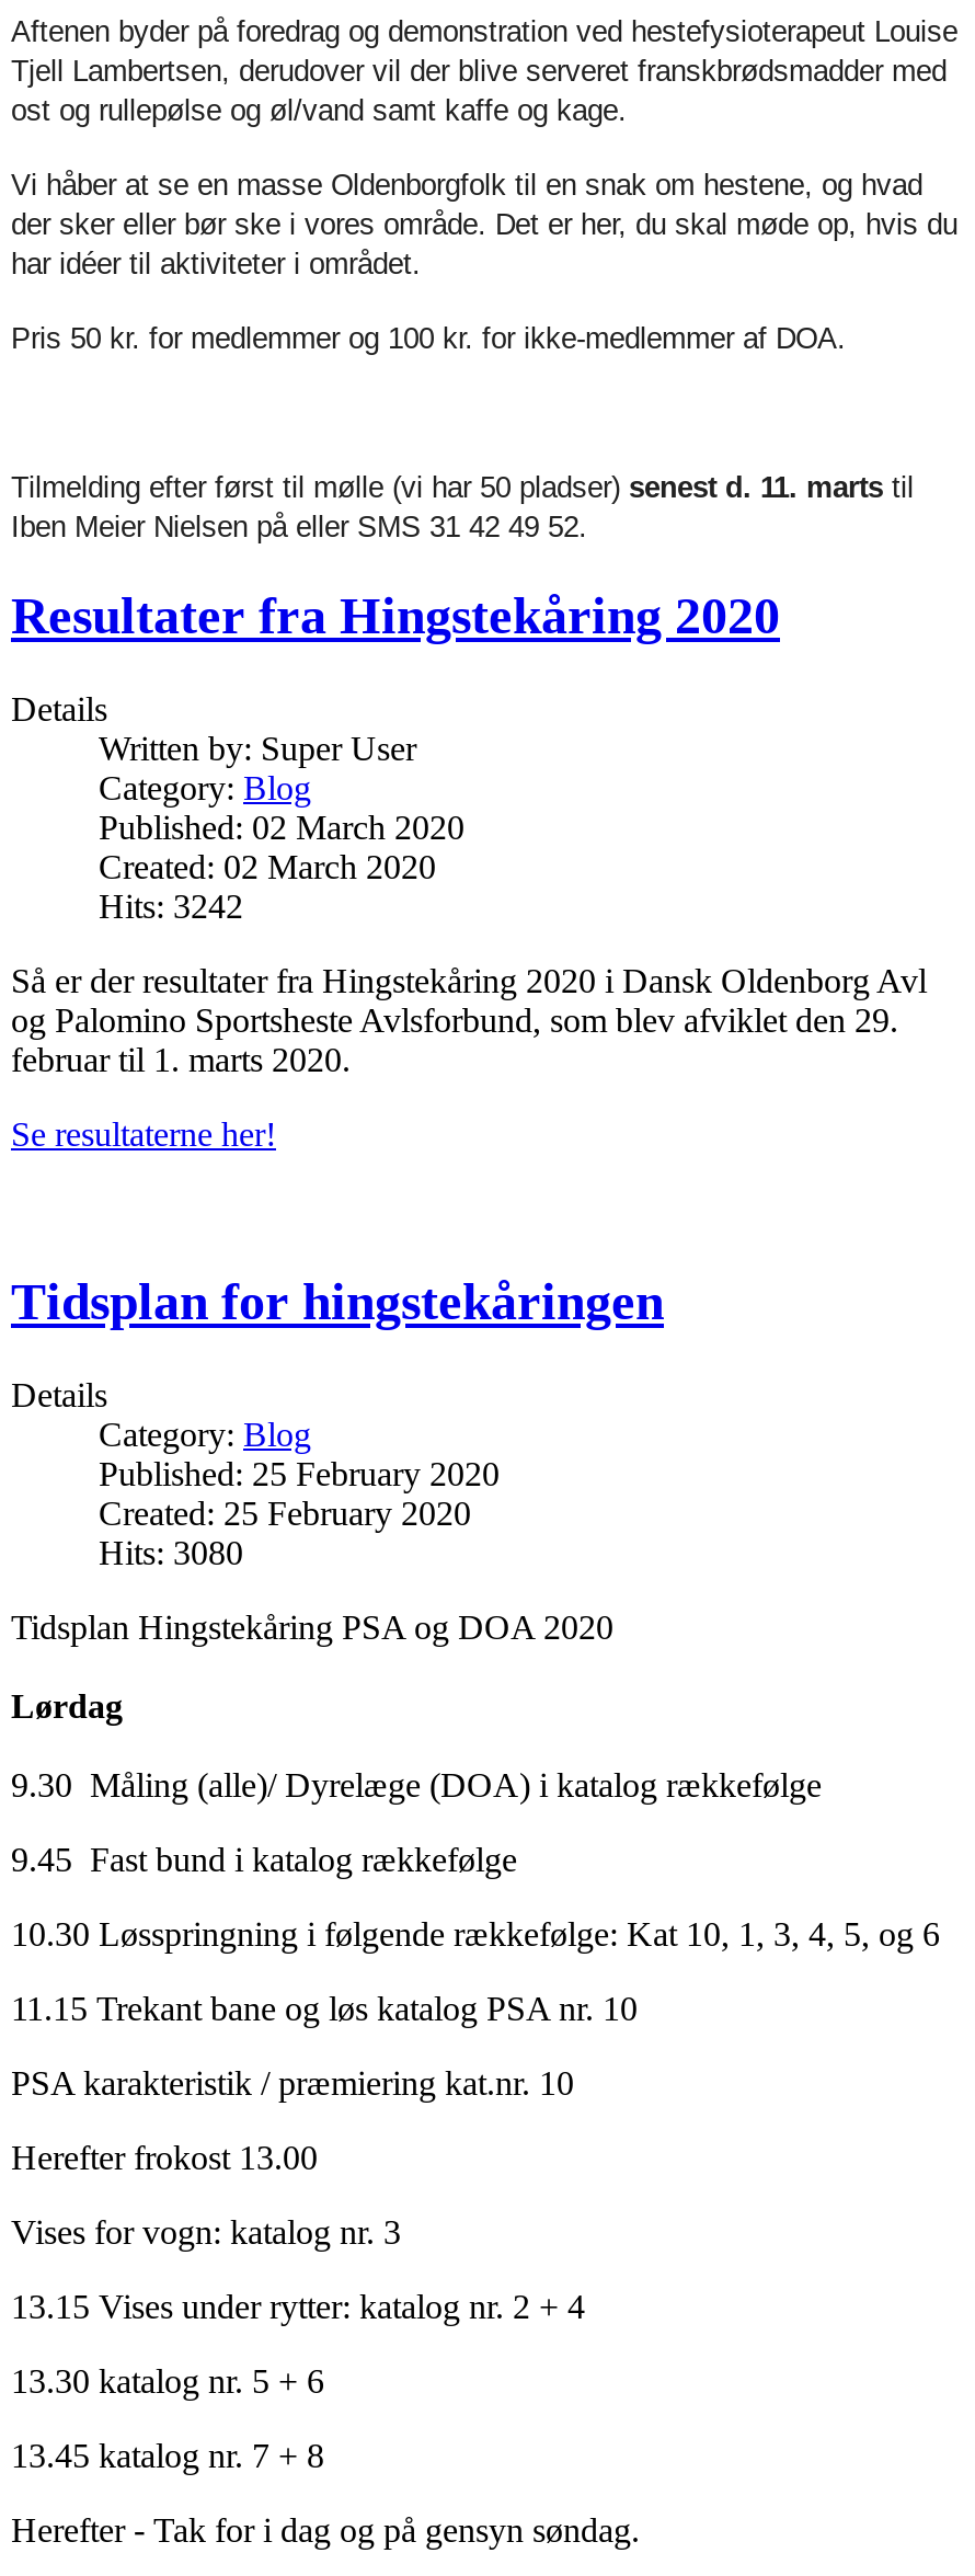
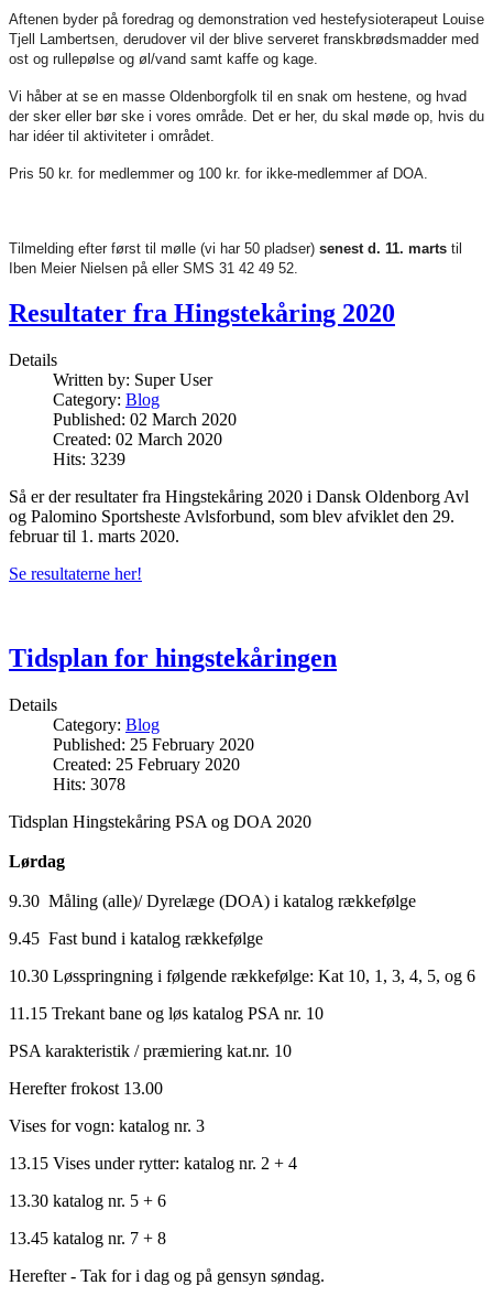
- Hits: 3242
+ Hits: 3239

- Hits: 3080
+ Hits: 3078
